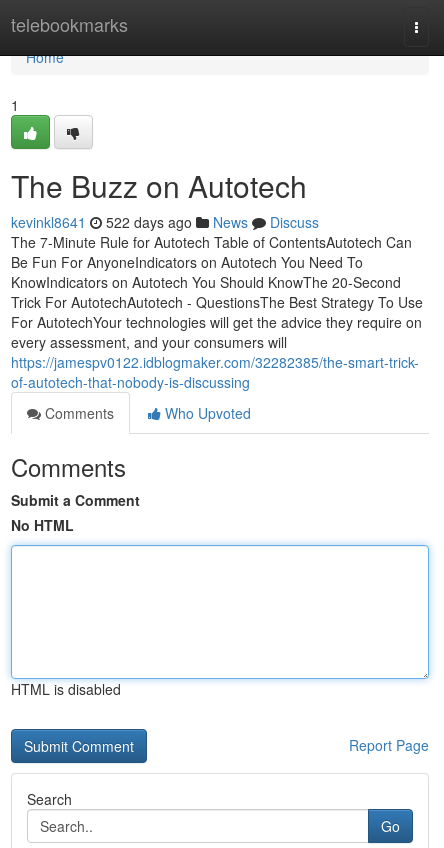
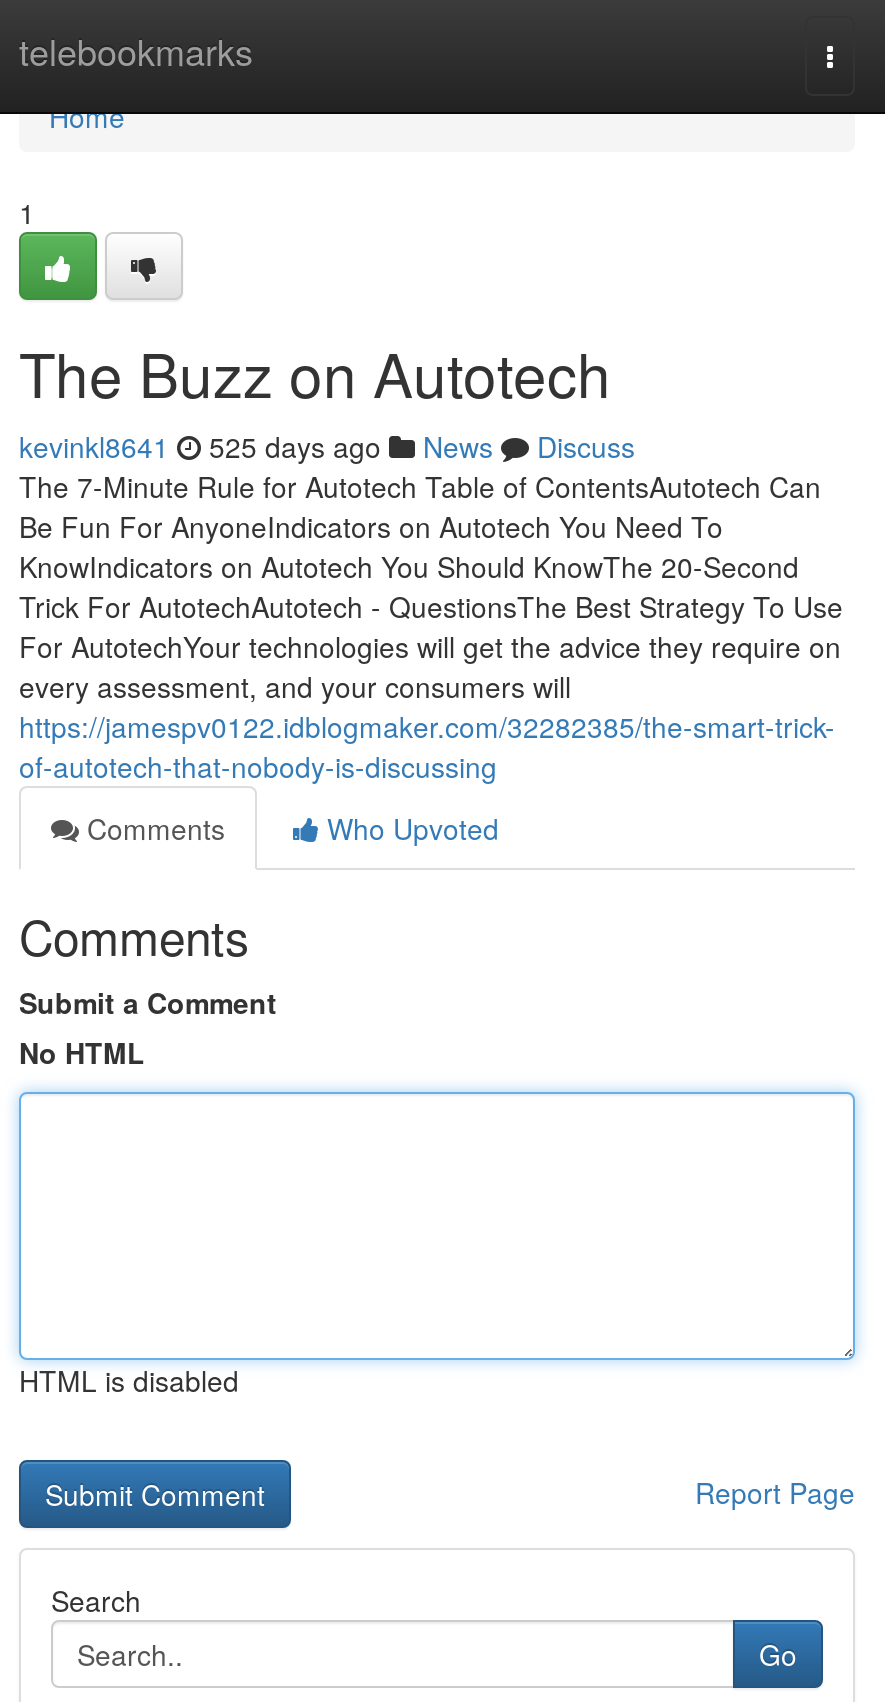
- kevinkl8641 522 days ago News Discuss
+ kevinkl8641 525 days ago News Discuss
